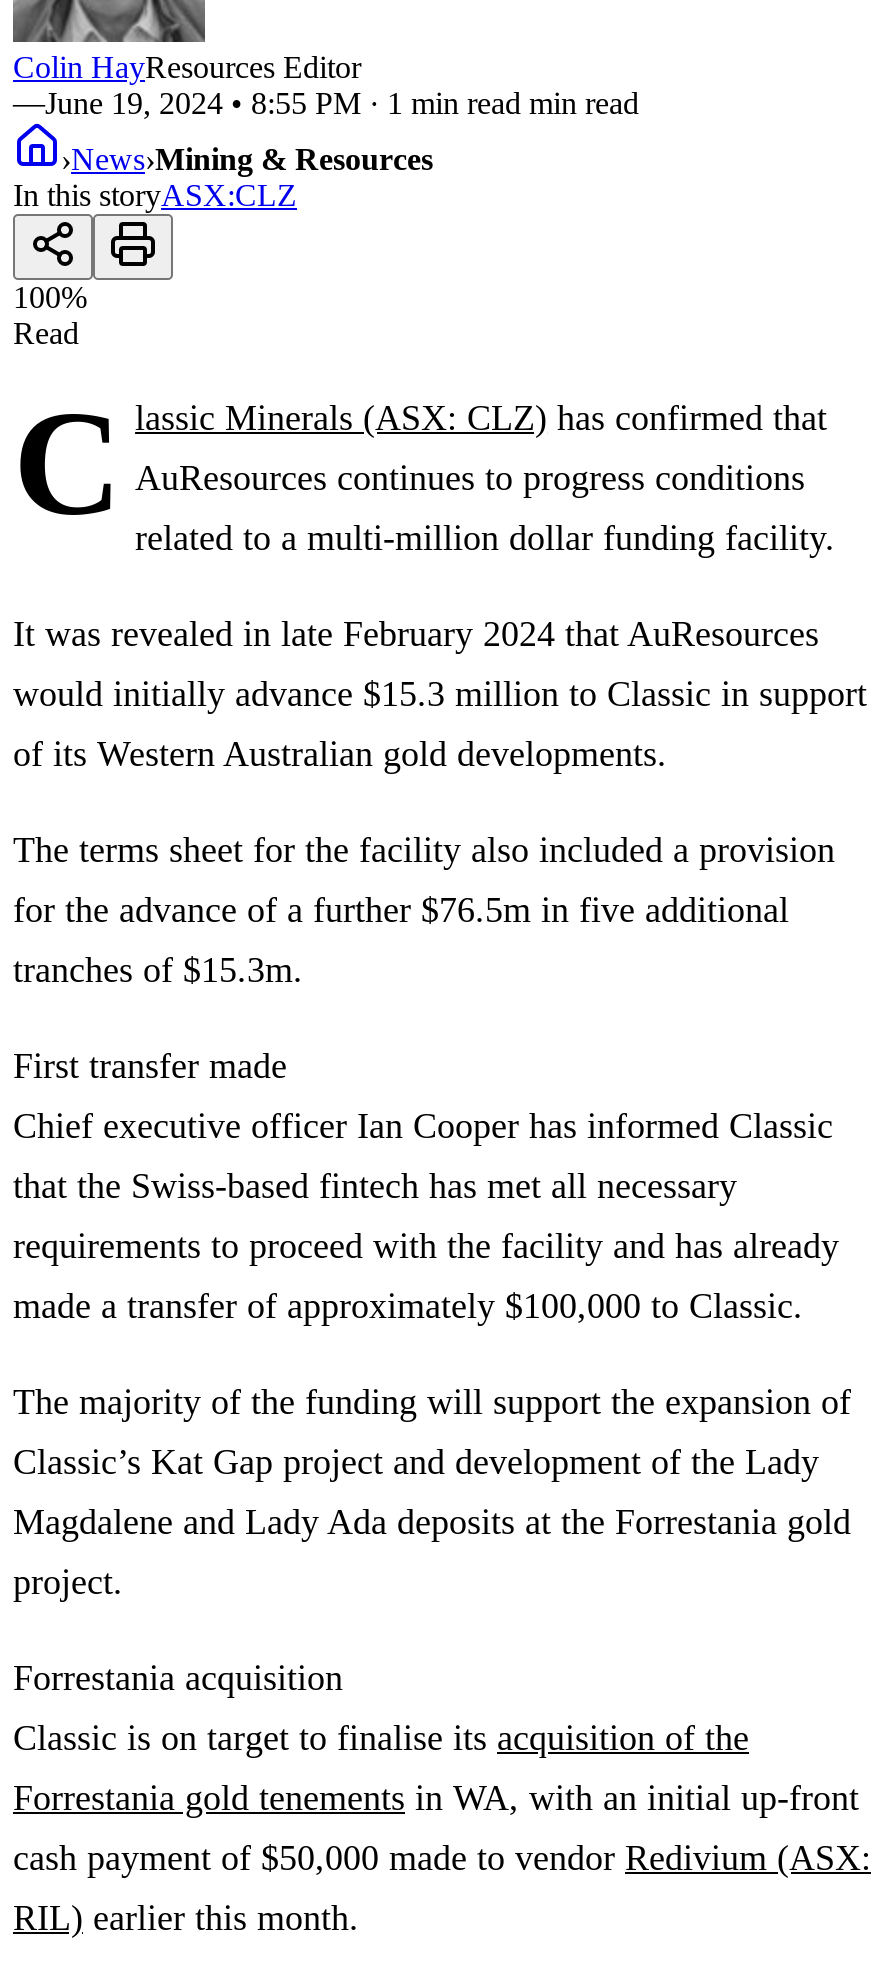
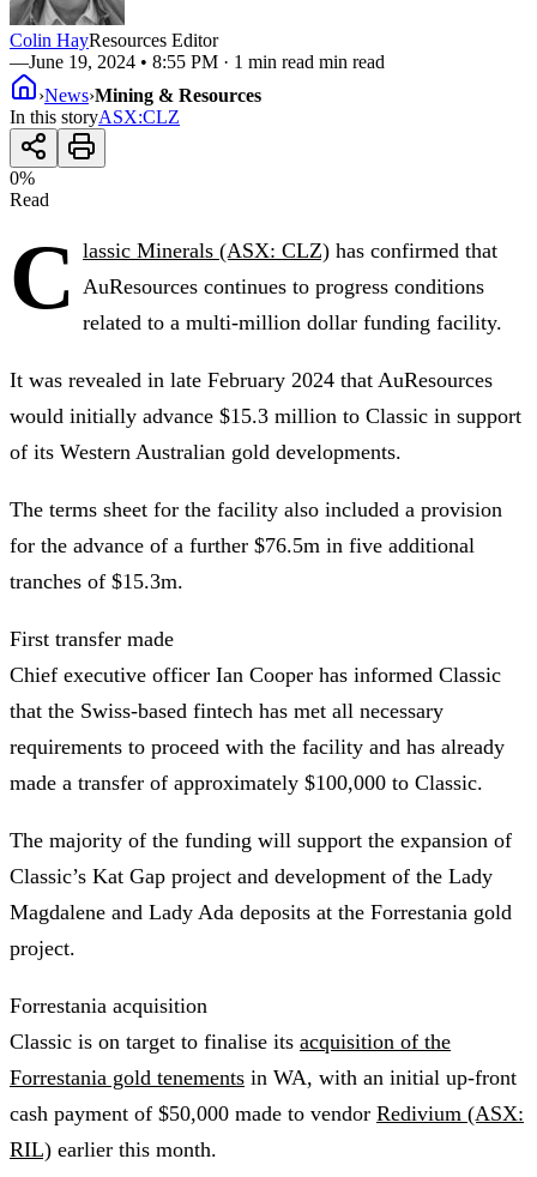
- 100%
+ 0%
